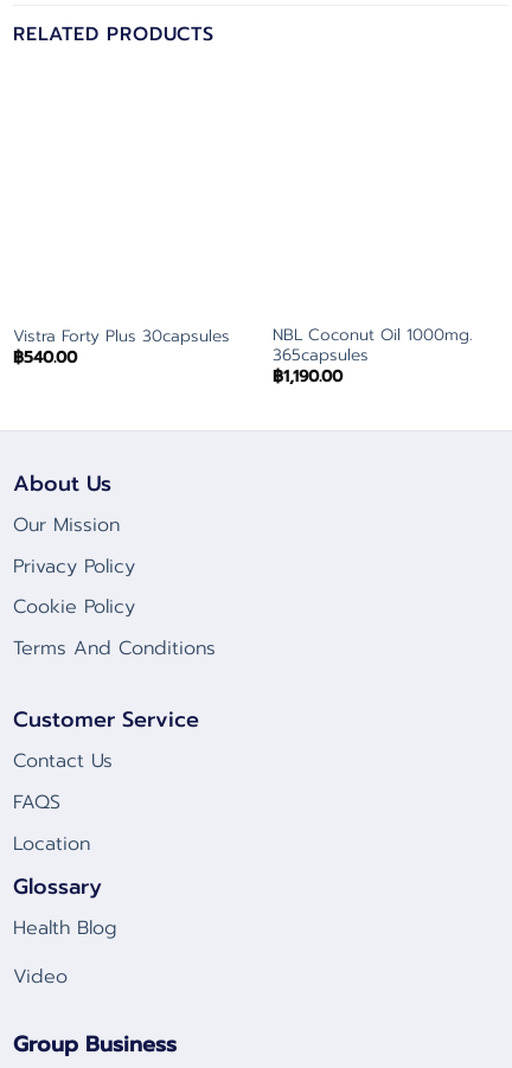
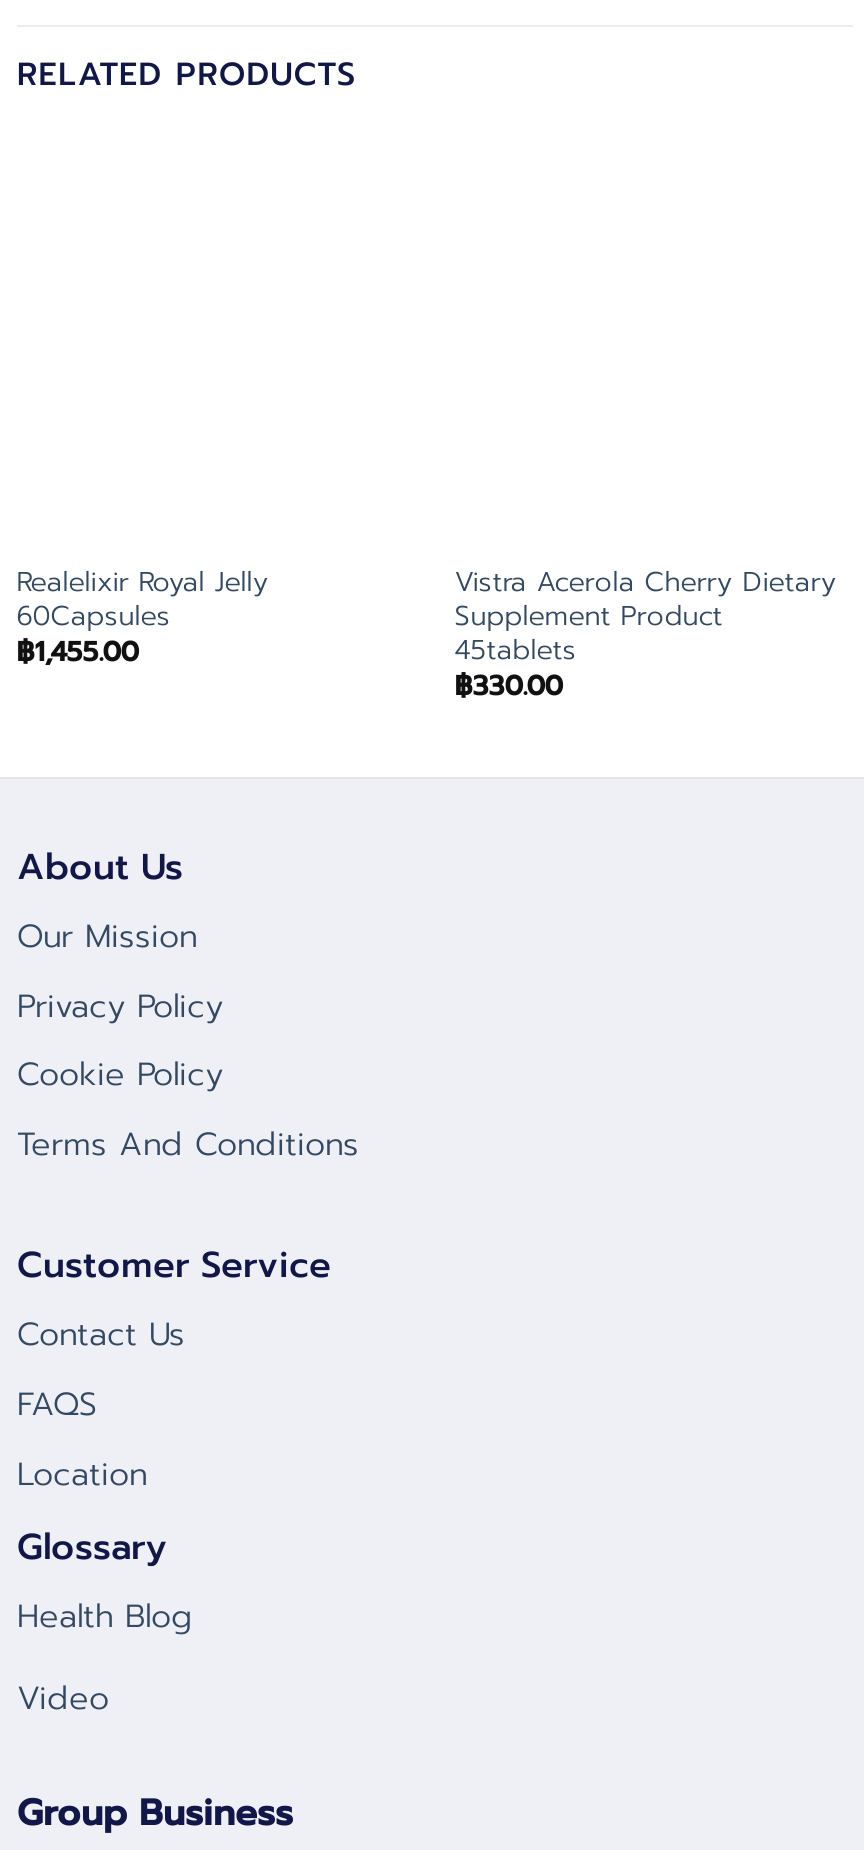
- Vistra Forty Plus 30capsules
- ฿540.00
+ Realelixir Royal Jelly
+ 60Capsules
+ ฿1,455.00

- NBL Coconut Oil 1000mg.
- 365capsules
- ฿1,190.00
+ Vistra Acerola Cherry Dietary
+ Supplement Product
+ 45tablets
+ ฿330.00
